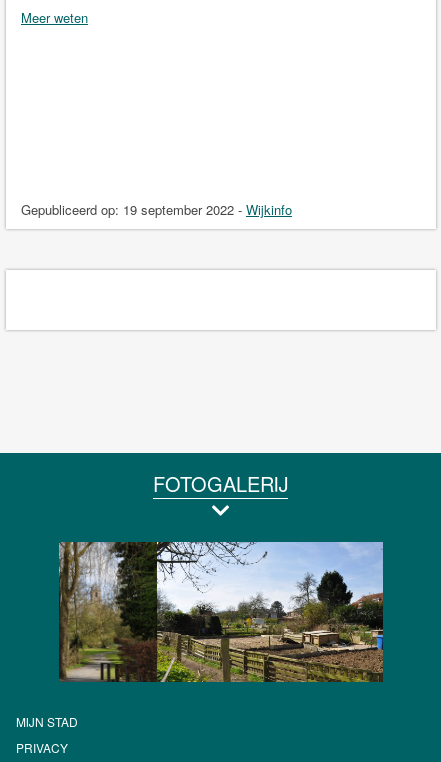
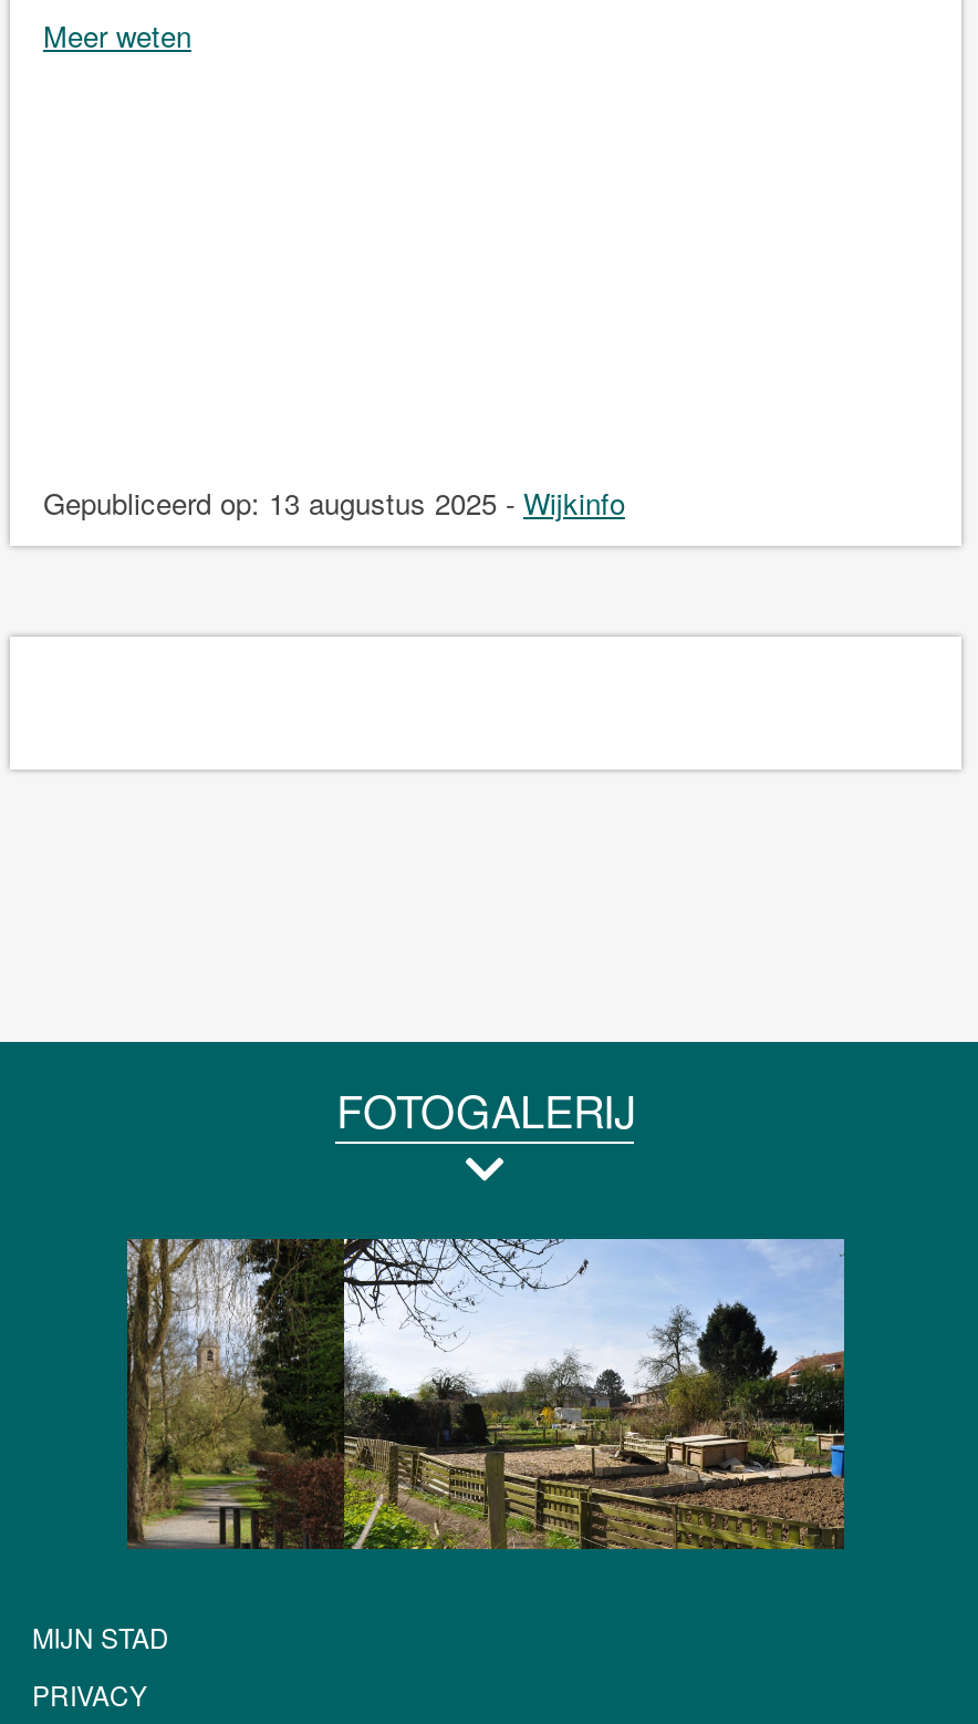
- Gepubliceerd op: 19 september 2022 - Wijkinfo
+ Gepubliceerd op: 13 augustus 2025 - Wijkinfo
